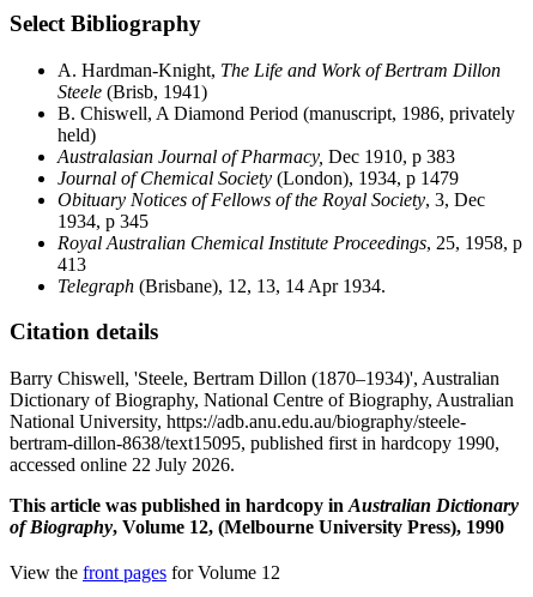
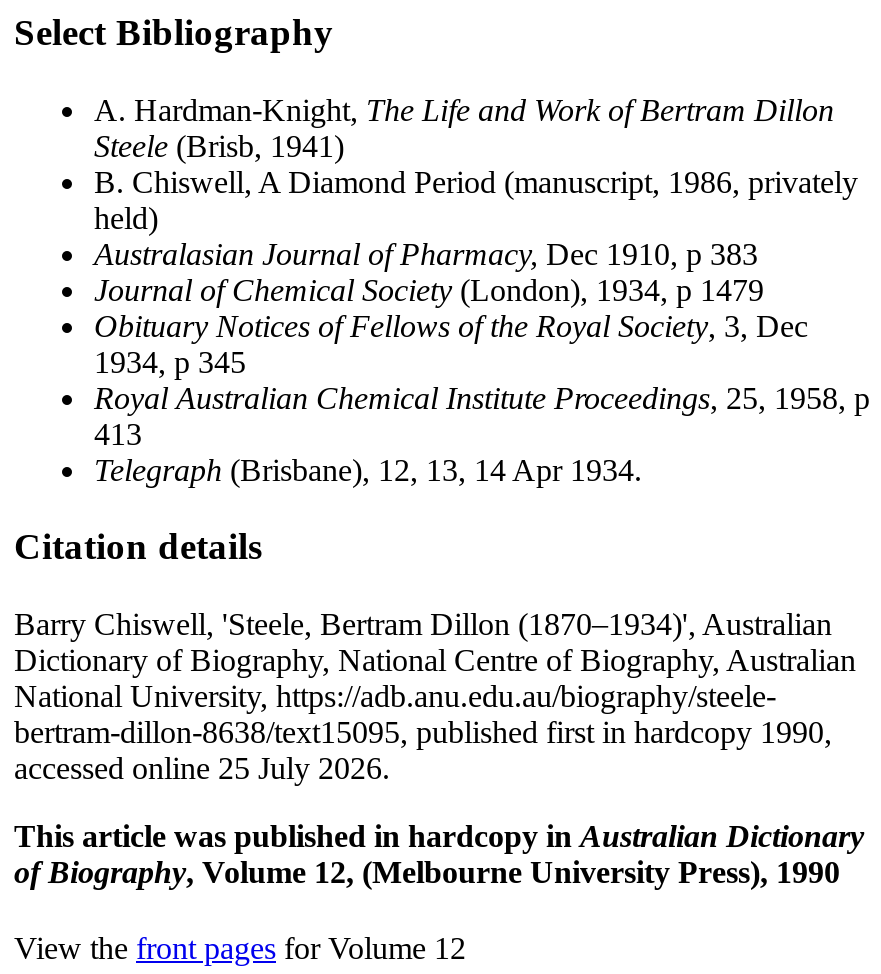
- accessed online 22 July 2026.
+ accessed online 25 July 2026.
